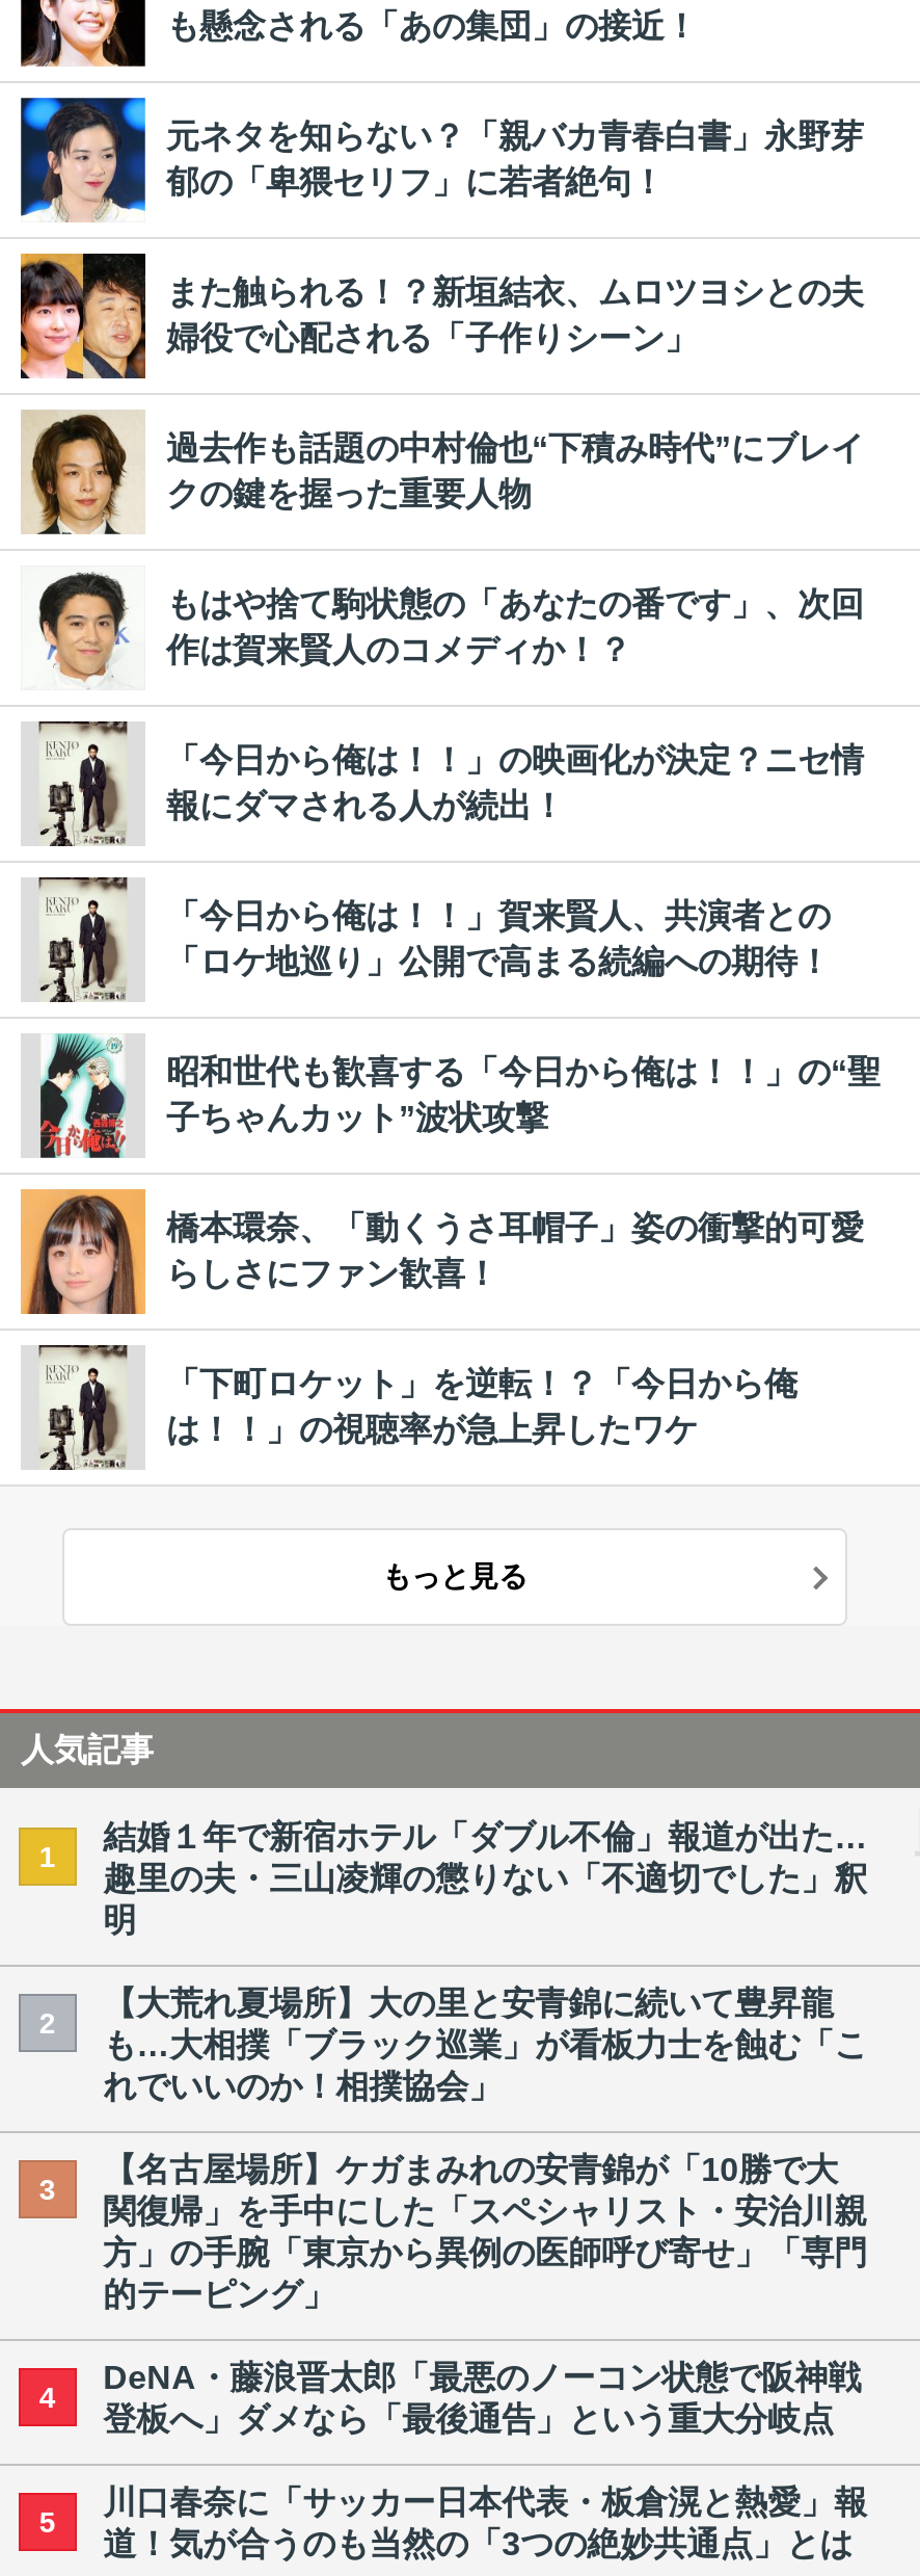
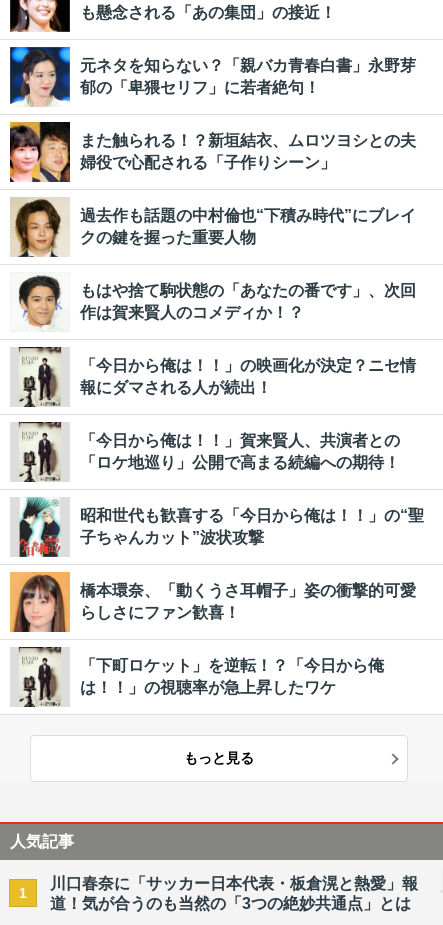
- 結婚１年で新宿ホテル「ダブル不倫」報道が出た…
- 趣里の夫・三山凌輝の懲りない「不適切でした」釈
- 明
- 2

- 【大荒れ夏場所】大の里と安青錦に続いて豊昇龍
- も…大相撲「ブラック巡業」が看板力士を蝕む「こ
- れでいいのか！相撲協会」
- 3

- 【名古屋場所】ケガまみれの安青錦が「10勝で大
- 関復帰」を手中にした「スペシャリスト・安治川親
- 方」の手腕「東京から異例の医師呼び寄せ」「専門
- 的テーピング」
- 4

- DeNA・藤浪晋太郎「最悪のノーコン状態で阪神戦
- 登板へ」ダメなら「最後通告」という重大分岐点
- 5
